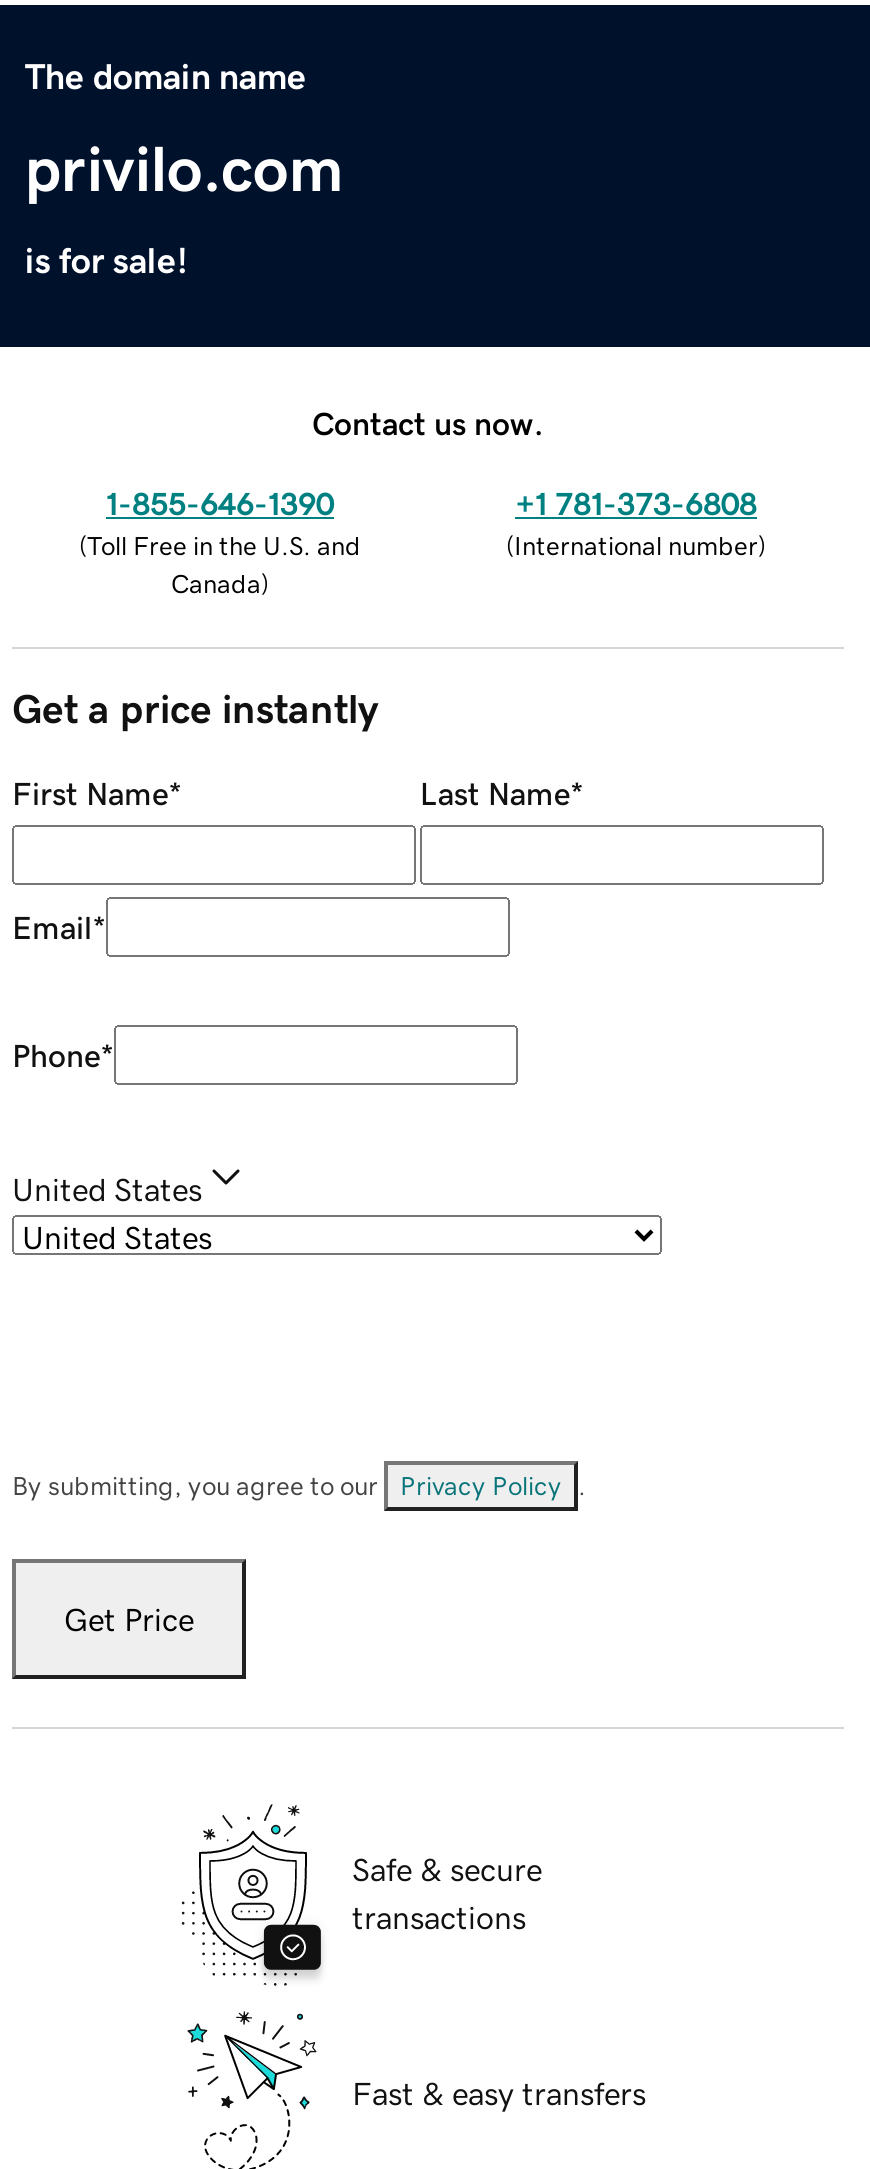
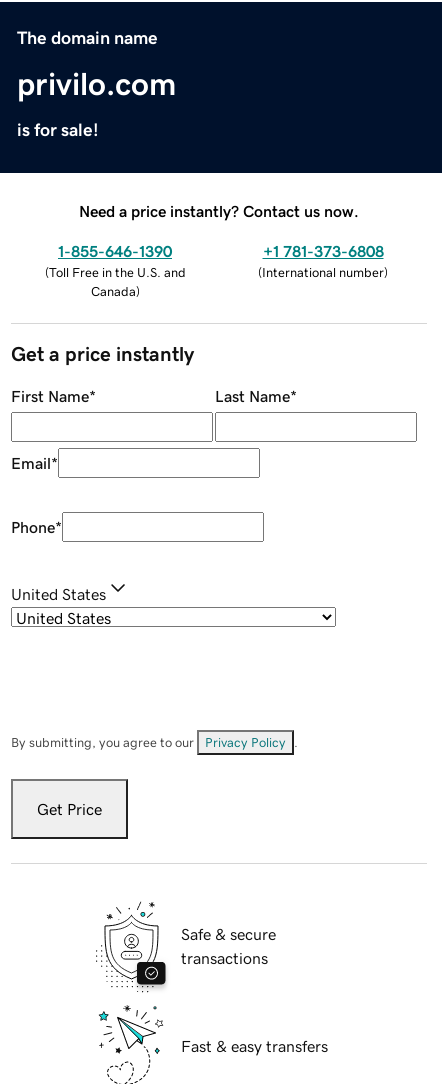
- Contact us now.
+ Need a price instantly? Contact us now.
